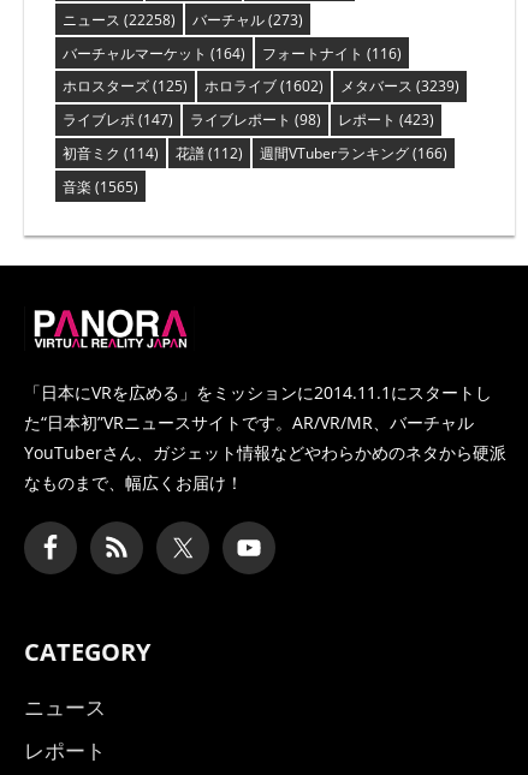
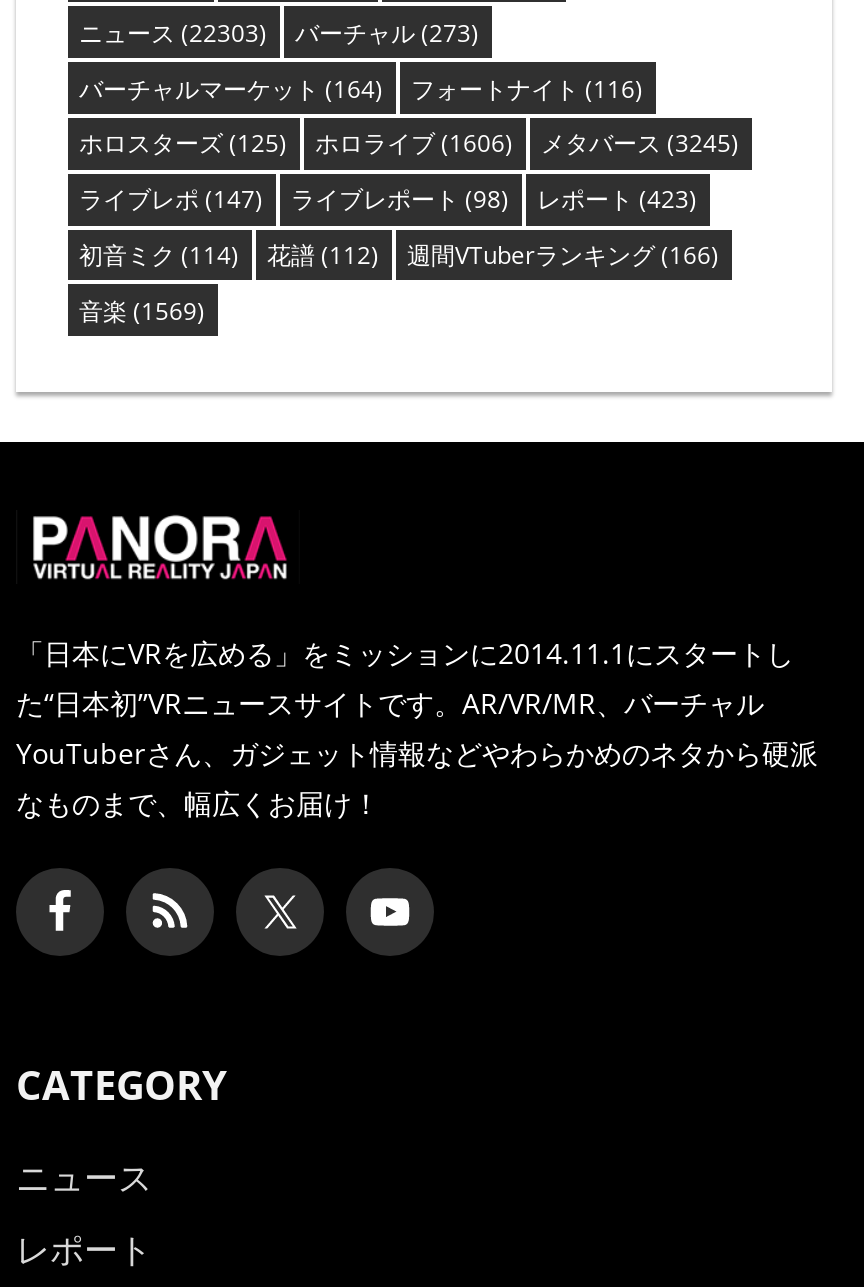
- ニュース(22258) バーチャル(273)
+ ニュース(22303) バーチャル(273)

- ホロライブ(1602)
+ ホロライブ(1606)

- メタバース(3239)
+ メタバース(3245)

- 音楽(1565)
+ 音楽(1569)
